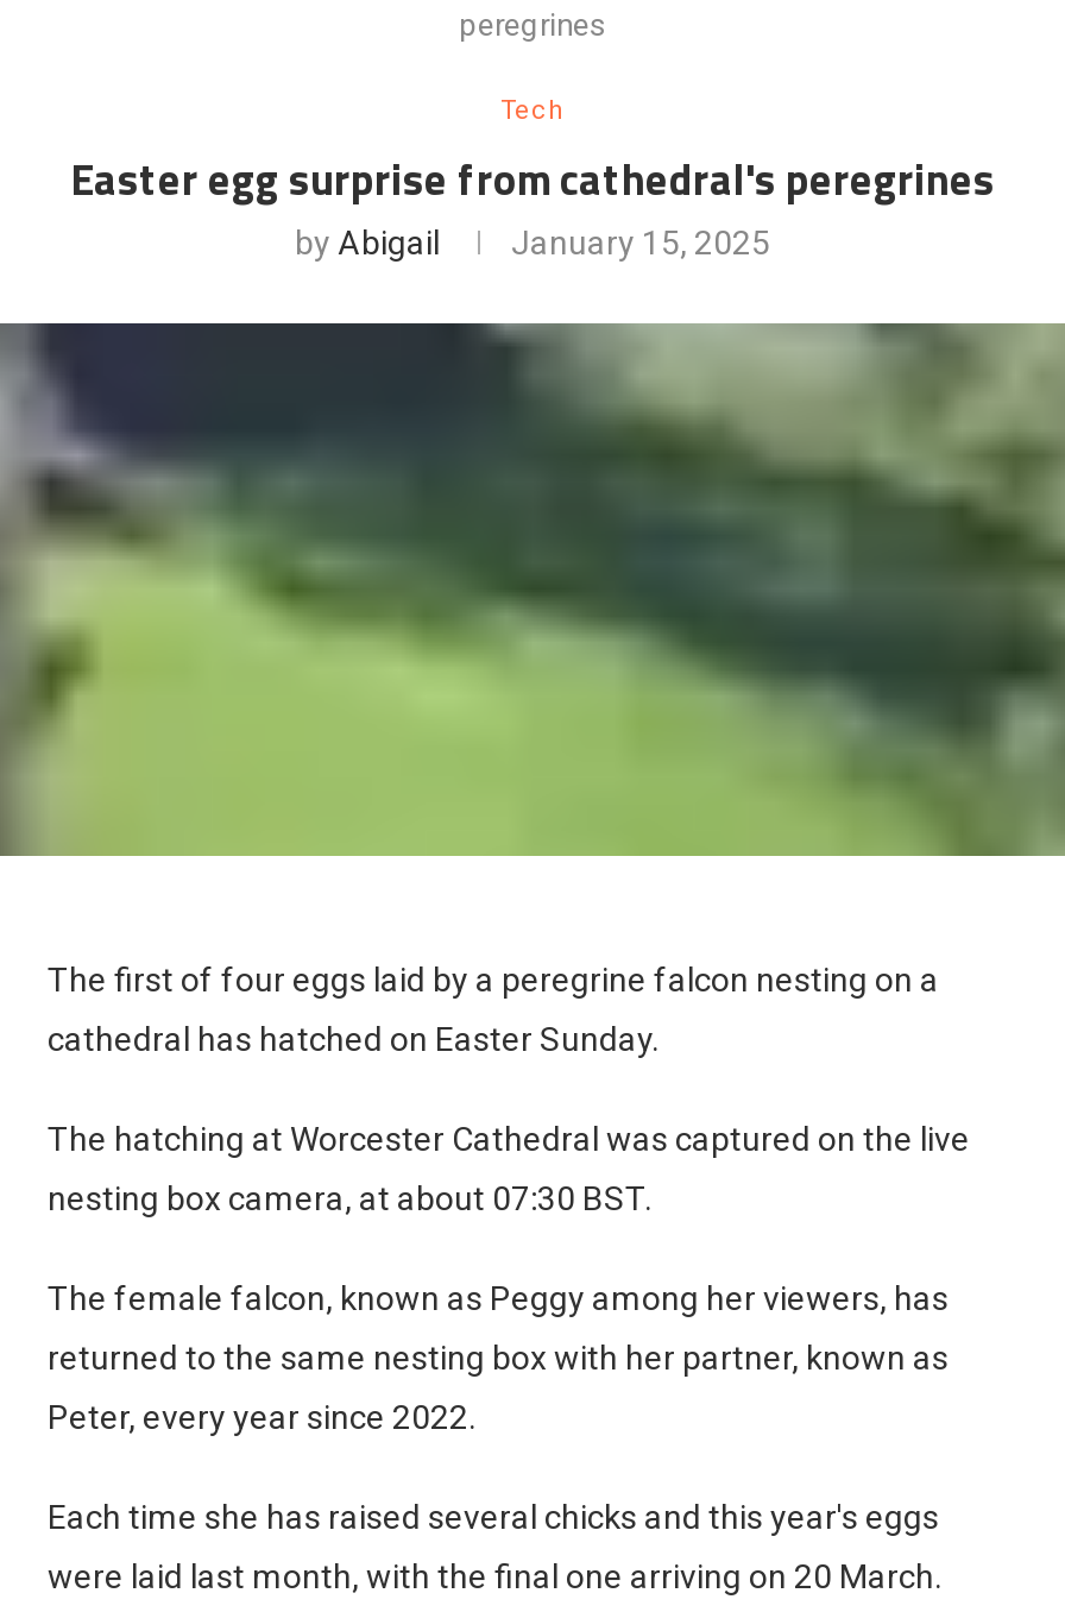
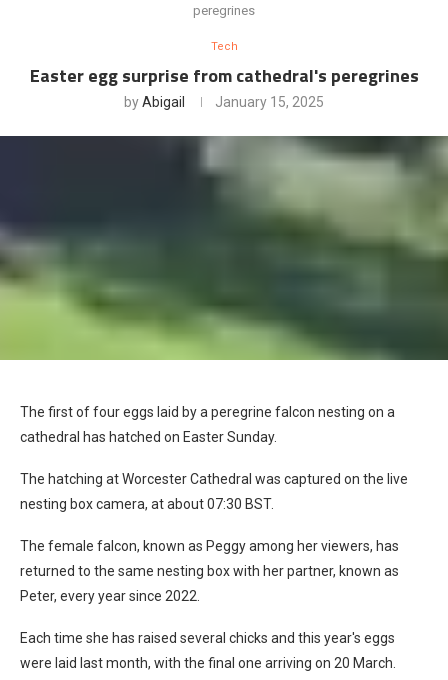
- [image]
+ [image]
